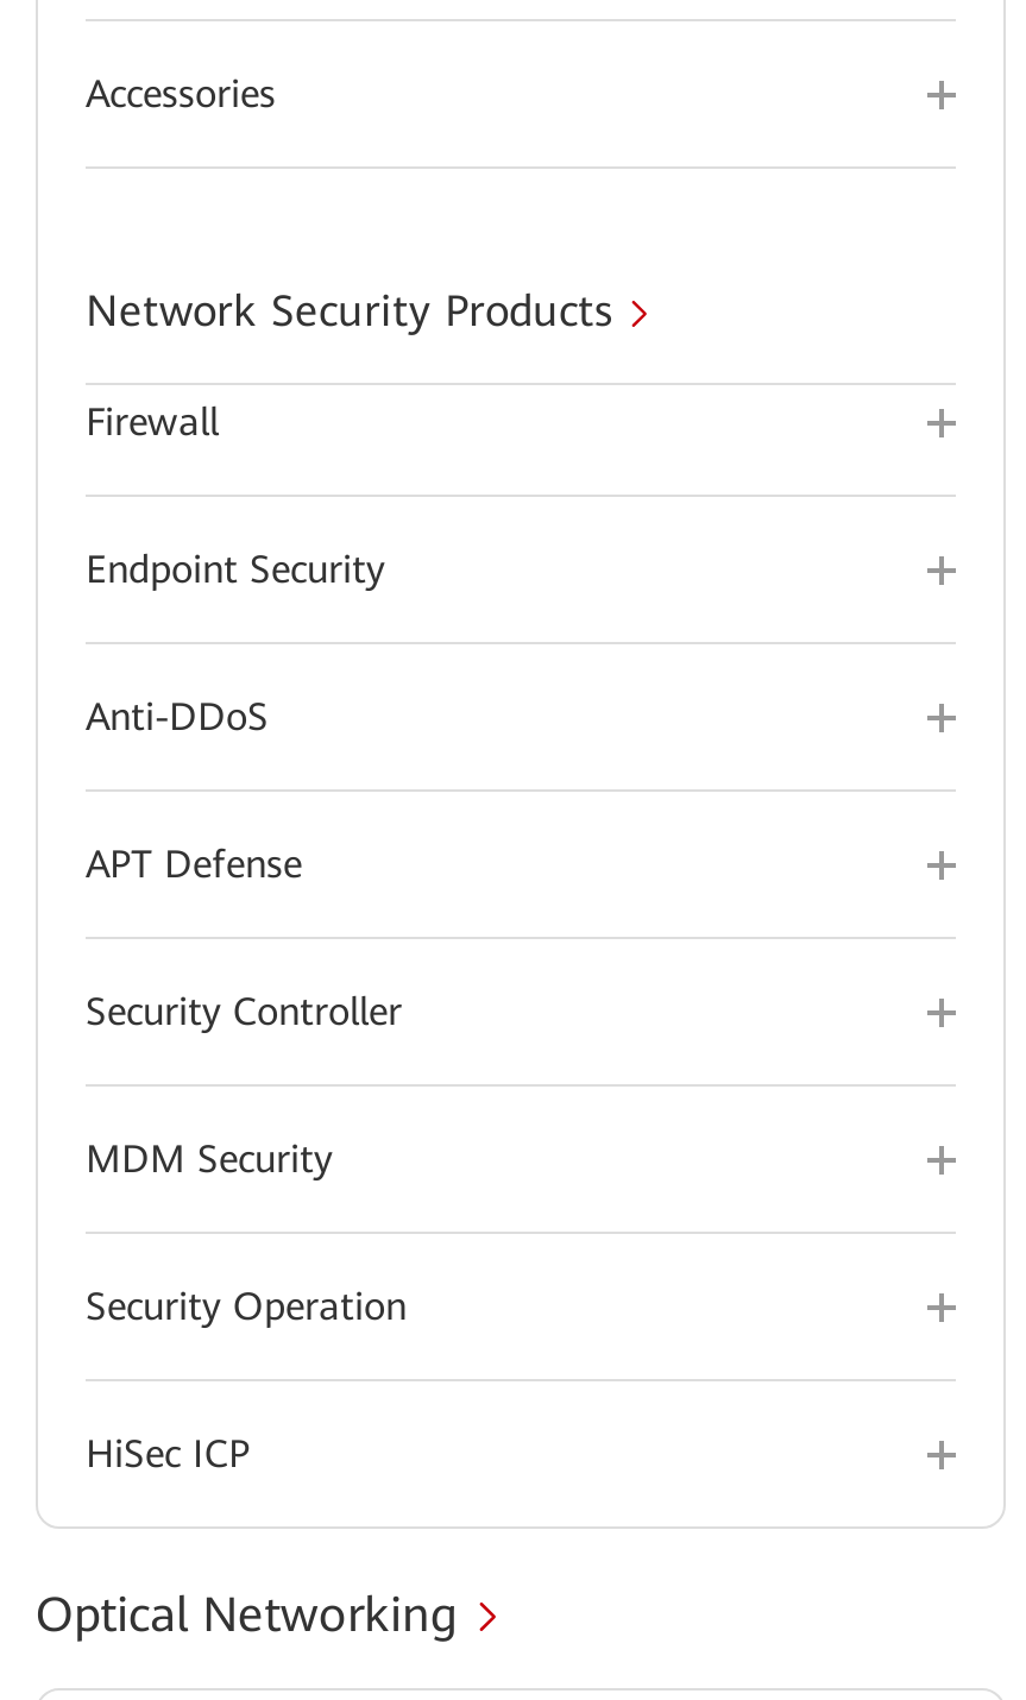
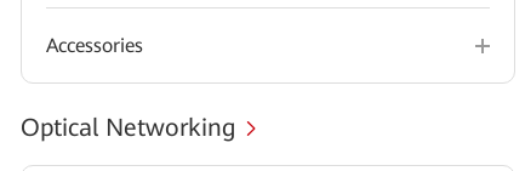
- Network Security Products
- Firewall
- Endpoint Security
- Anti-DDoS
- APT Defense
- Security Controller
- MDM Security
- Security Operation
- HiSec ICP
